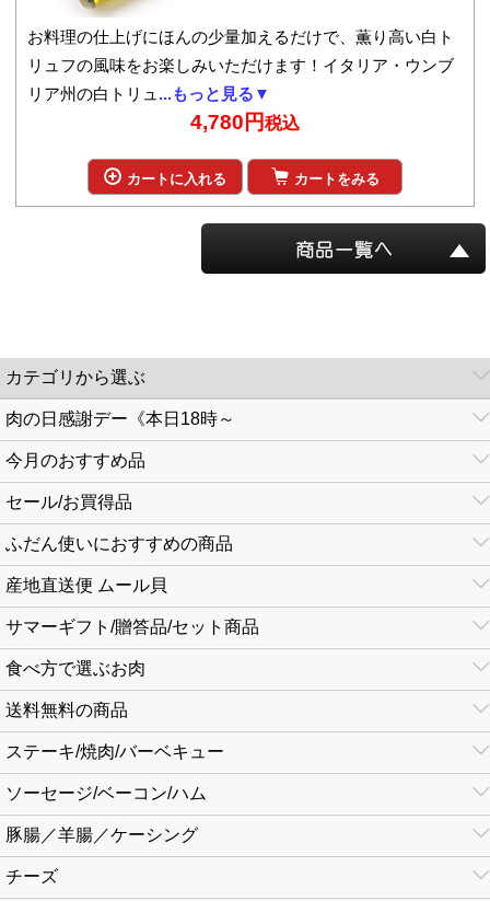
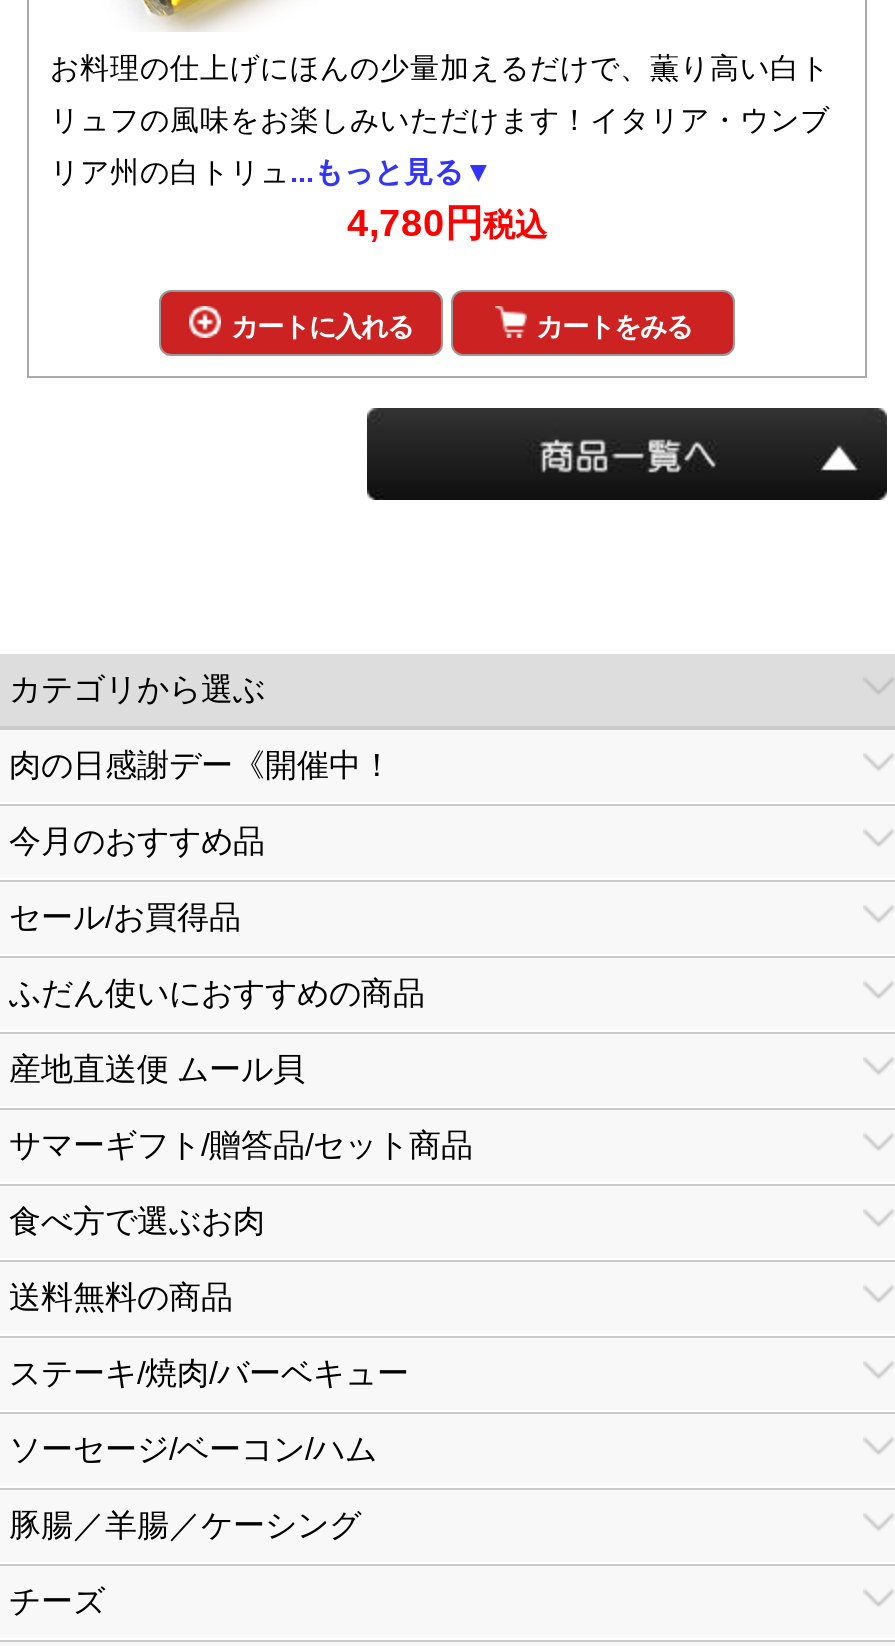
- 肉の日感謝デー《本日18時～
+ 肉の日感謝デー《開催中！
